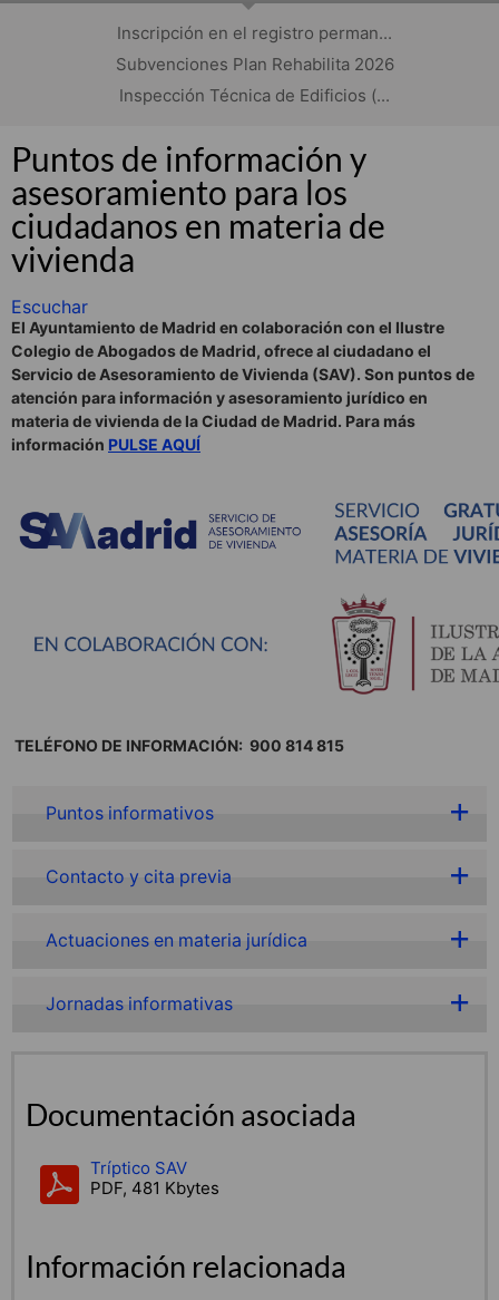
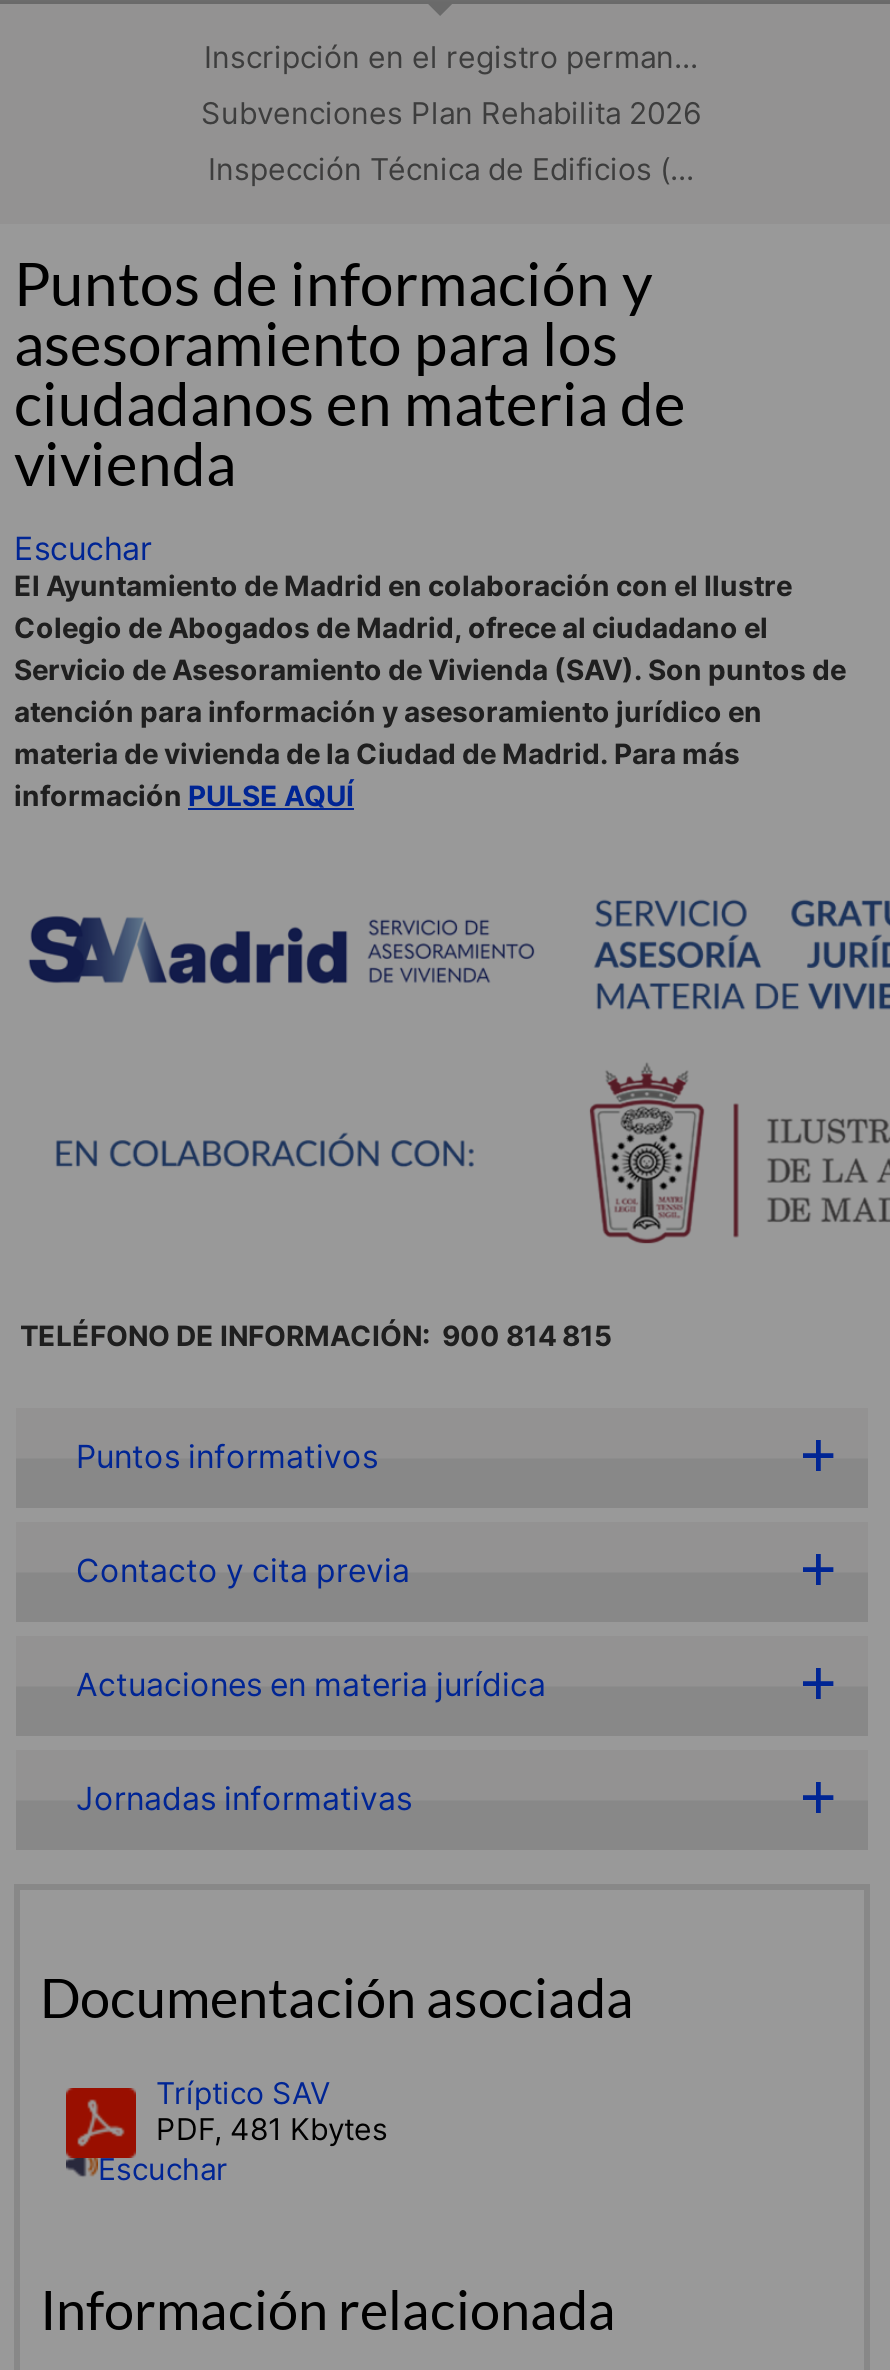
+ Escuchar
